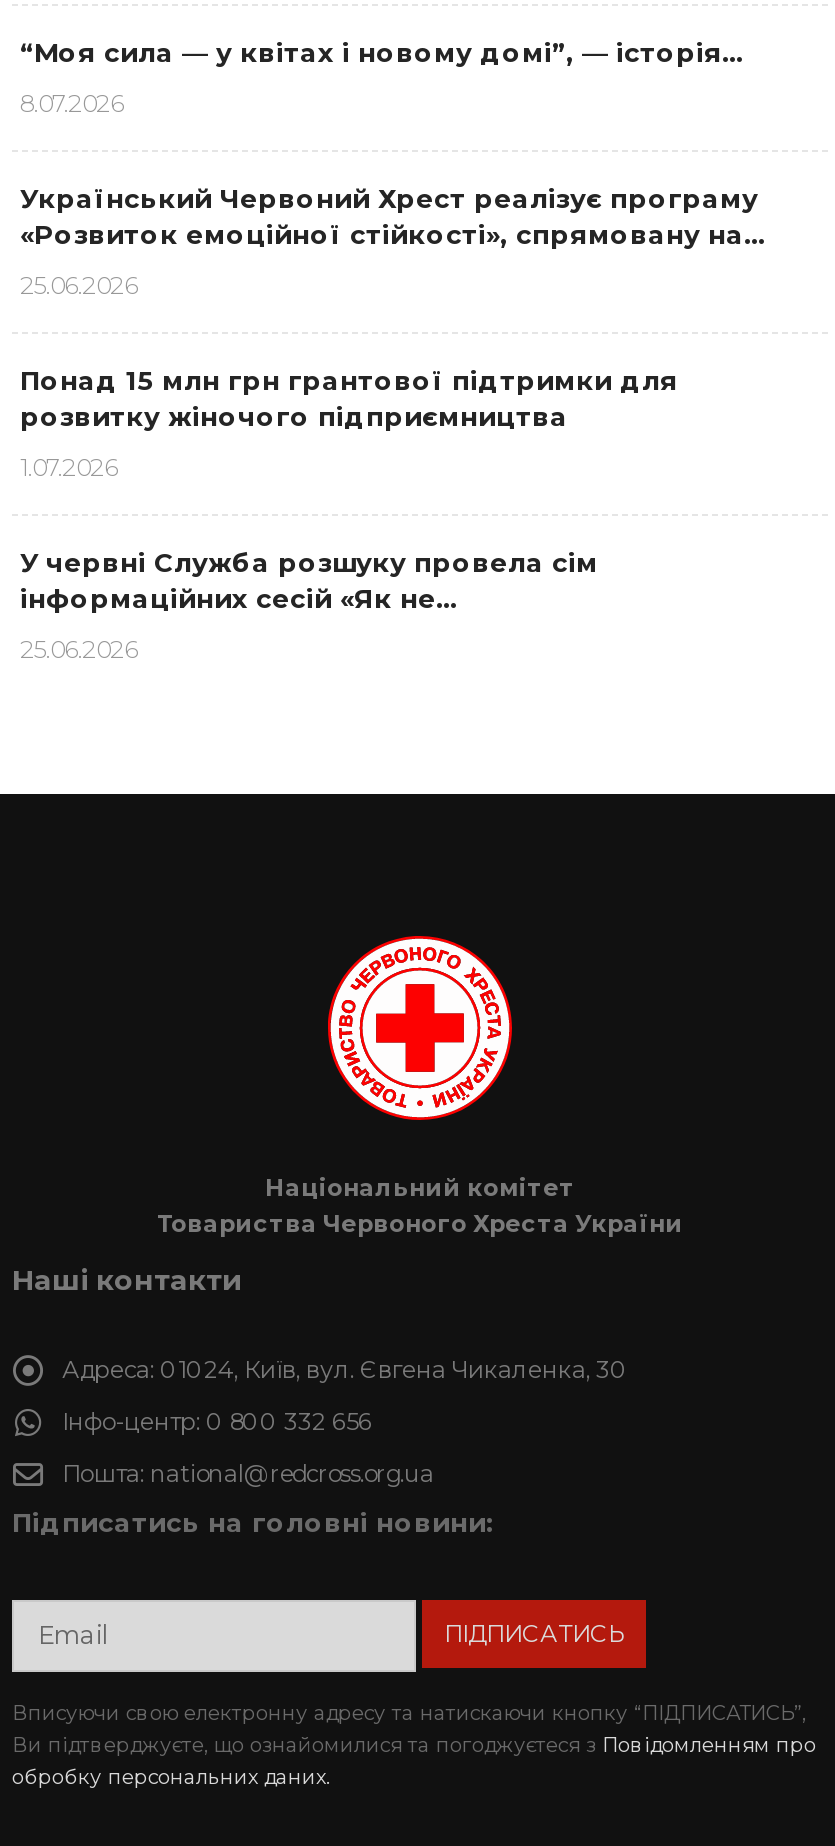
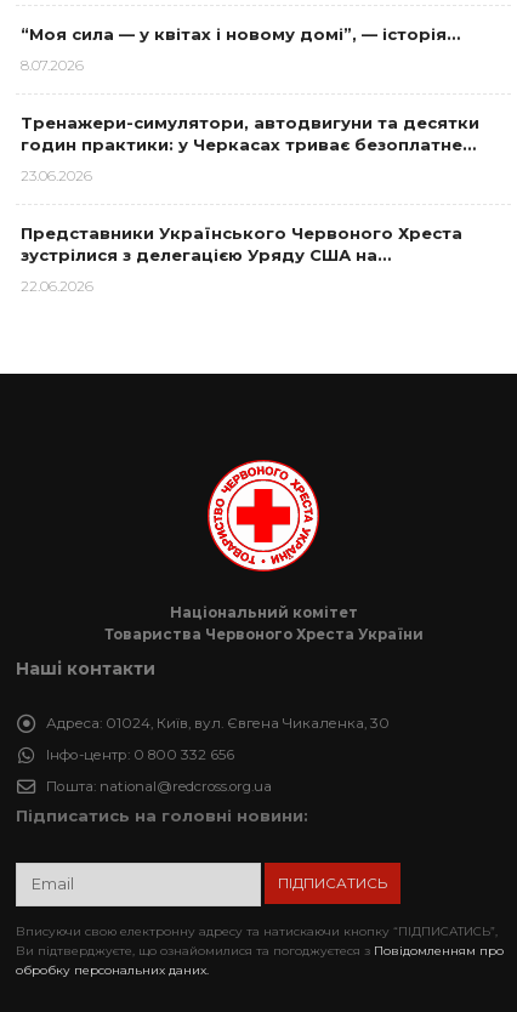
- Український Червоний Хрест реалізує програму
- «Розвиток емоційної стійкості», спрямовану на…
- 25.06.2026
- Понад 15 млн грн грантової підтримки для
- розвитку жіночого підприємництва
- 1.07.2026
- У червні Служба розшуку провела сім
- інформаційних сесій «Як не…
- 25.06.2026
+ Тренажери-симулятори, автодвигуни та десятки
+ годин практики: у Черкасах триває безоплатне…
+ 23.06.2026
+ Представники Українського Червоного Хреста
+ зустрілися з делегацією Уряду США на…
+ 22.06.2026
